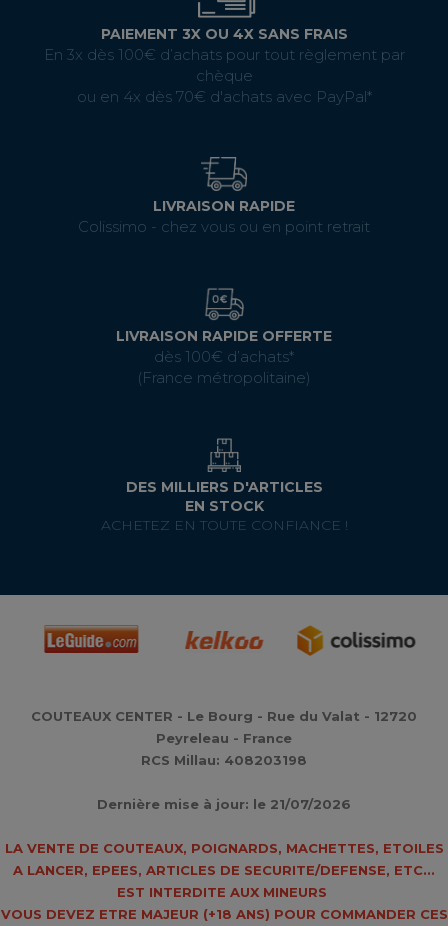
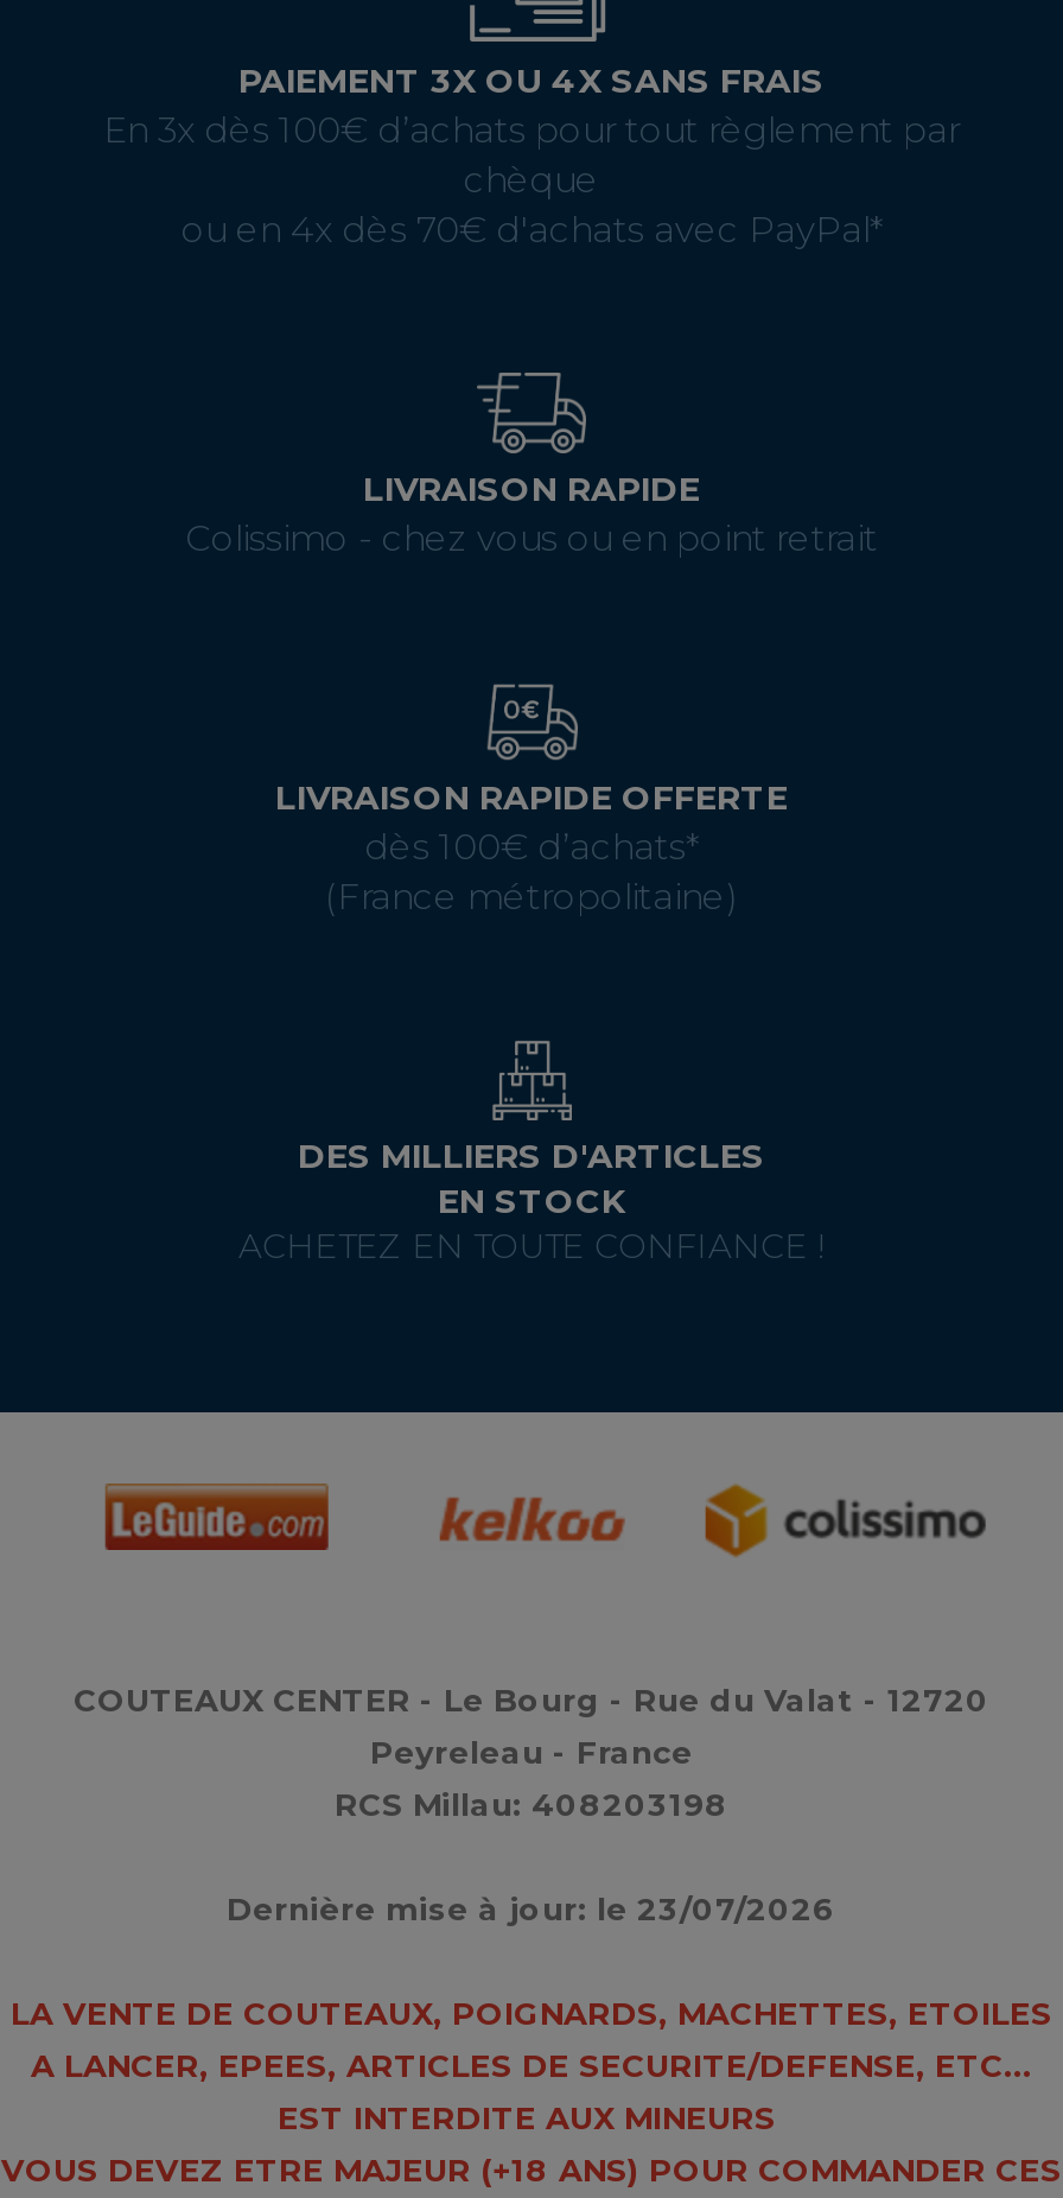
- Dernière mise à jour: le 21/07/2026
+ Dernière mise à jour: le 23/07/2026
